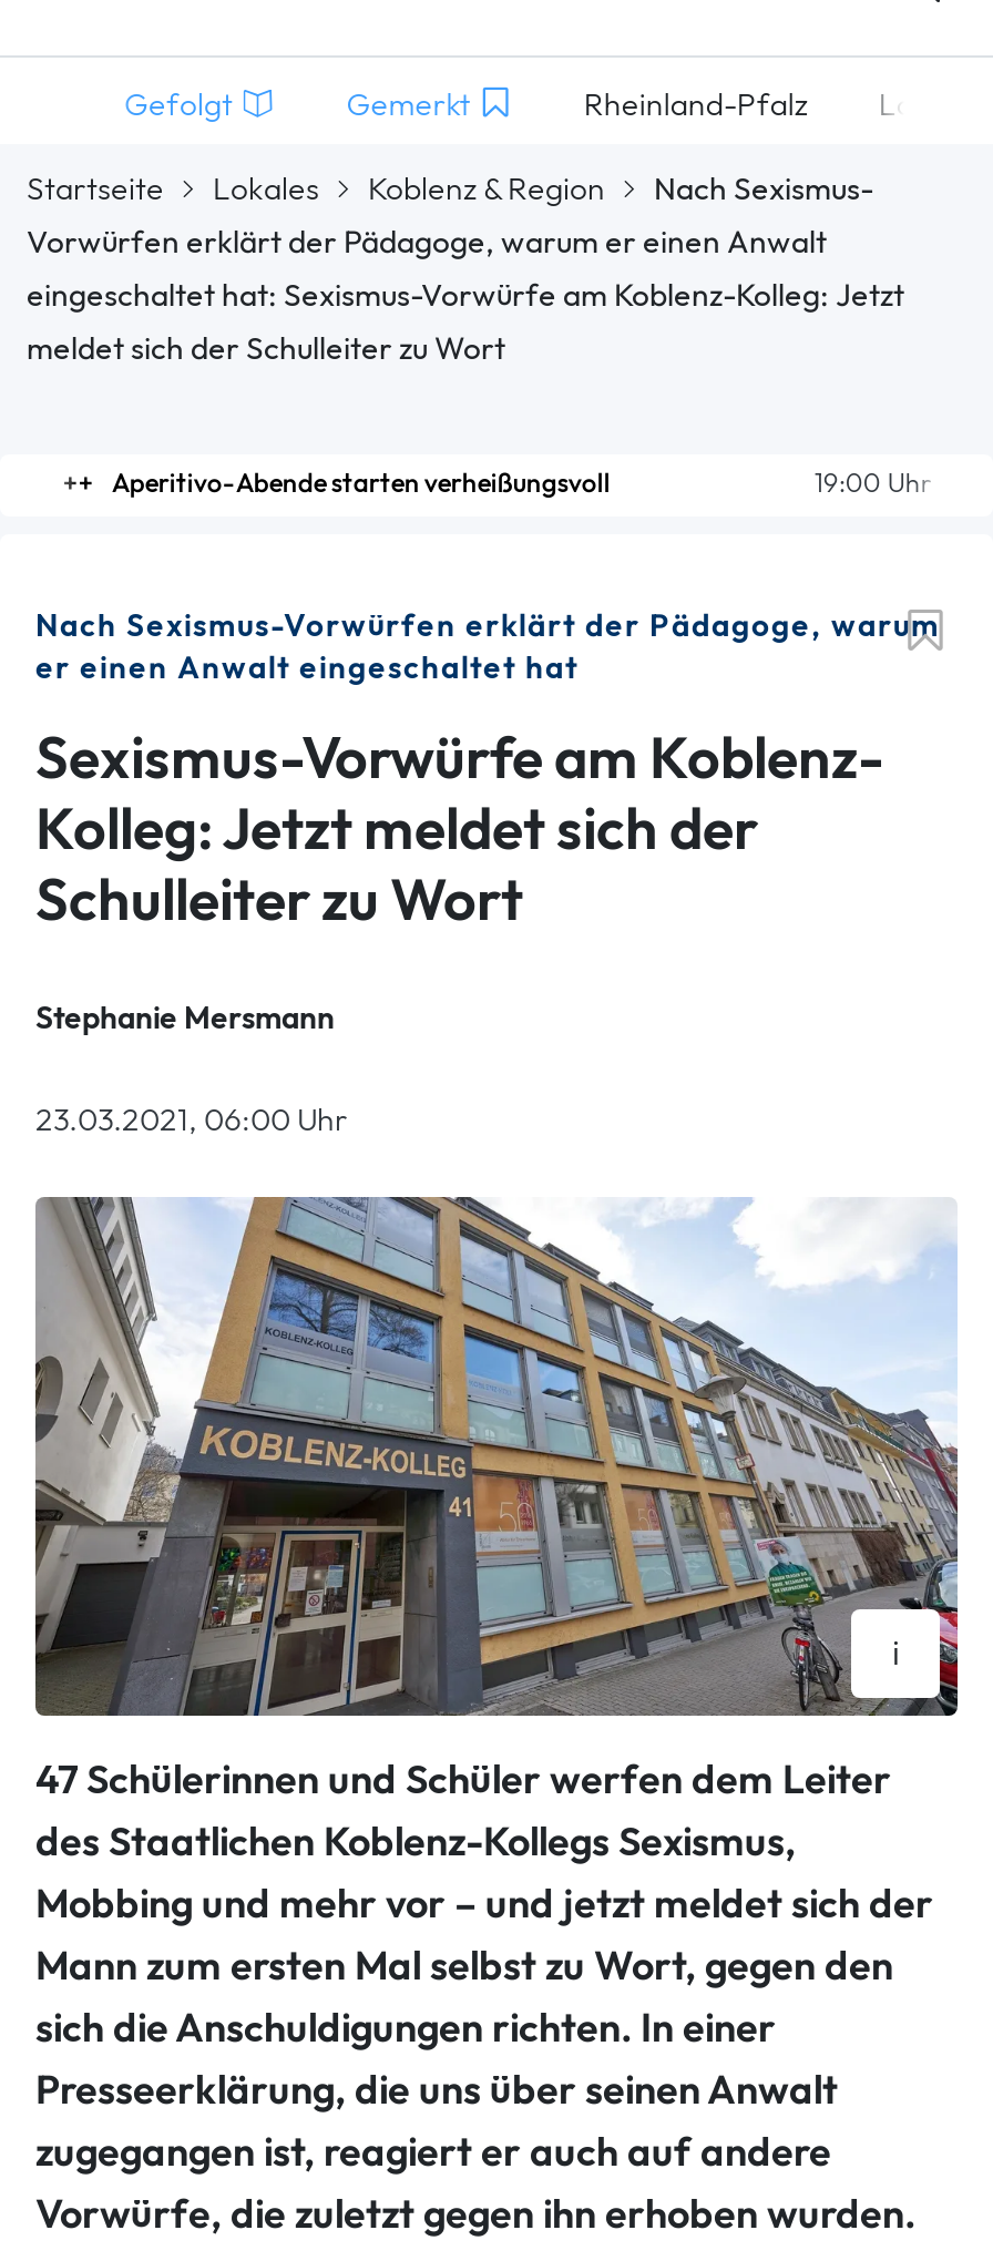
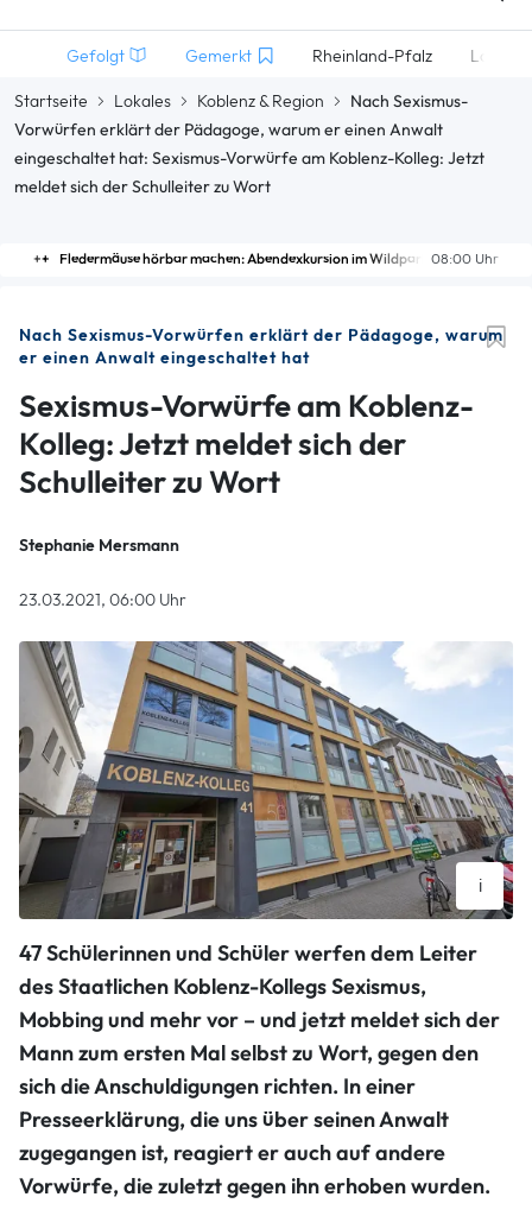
- 19:00 Uhr
- Aperitivo-Abende starten verheißungsvoll
+ 08:00 Uhr
+ Fledermäuse hörbar machen: Abendexkursion im Wildpark
